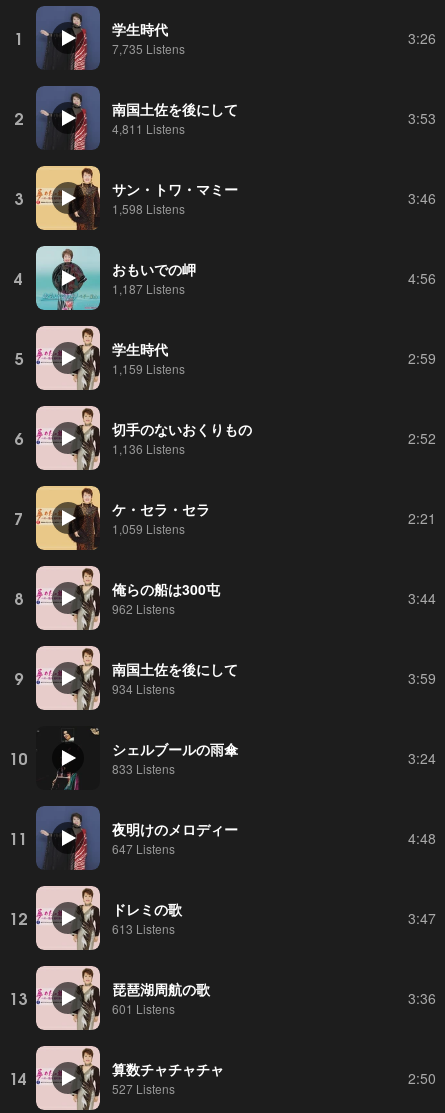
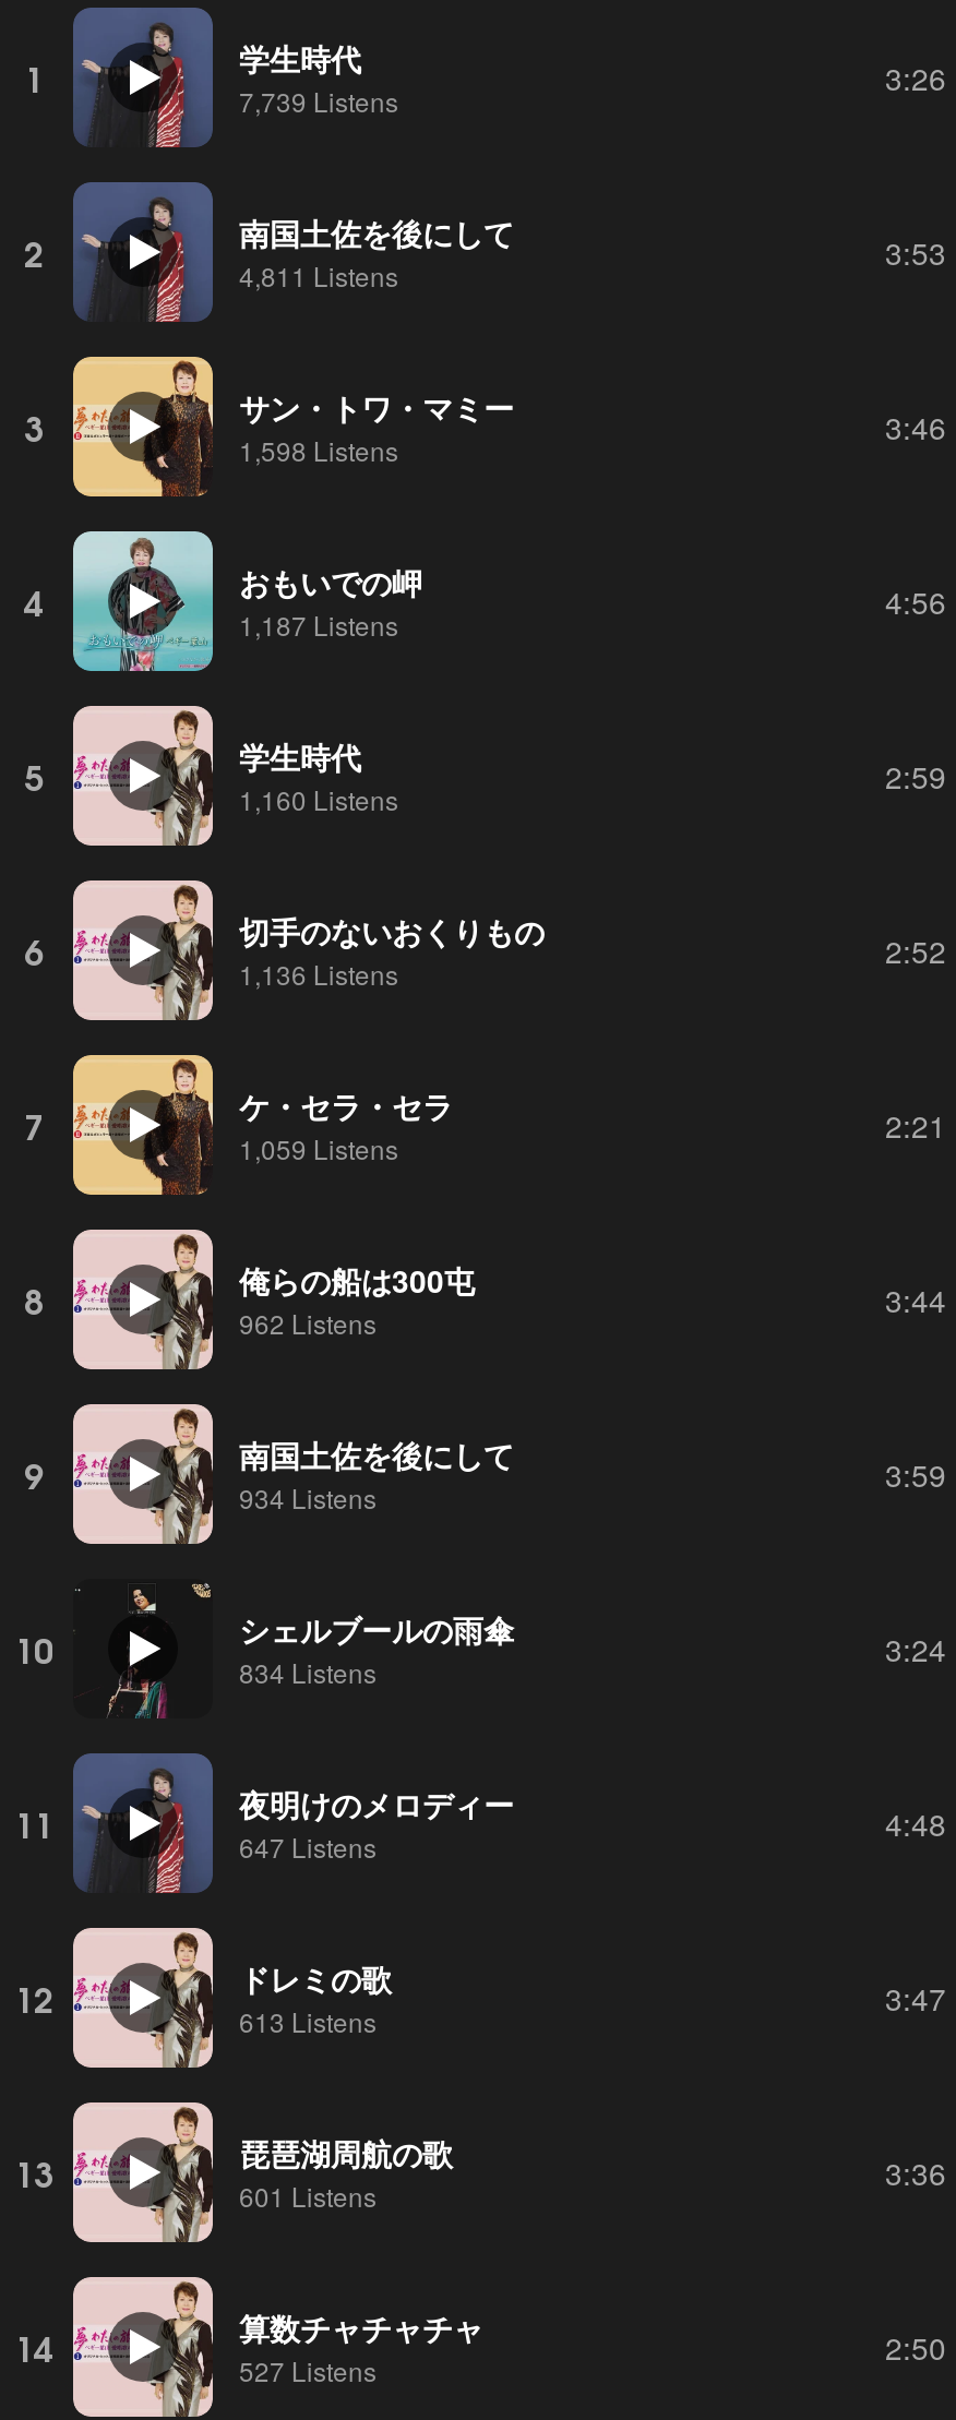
- 7,735 Listens
+ 7,739 Listens

- 1,159 Listens
+ 1,160 Listens

- 833 Listens
+ 834 Listens
